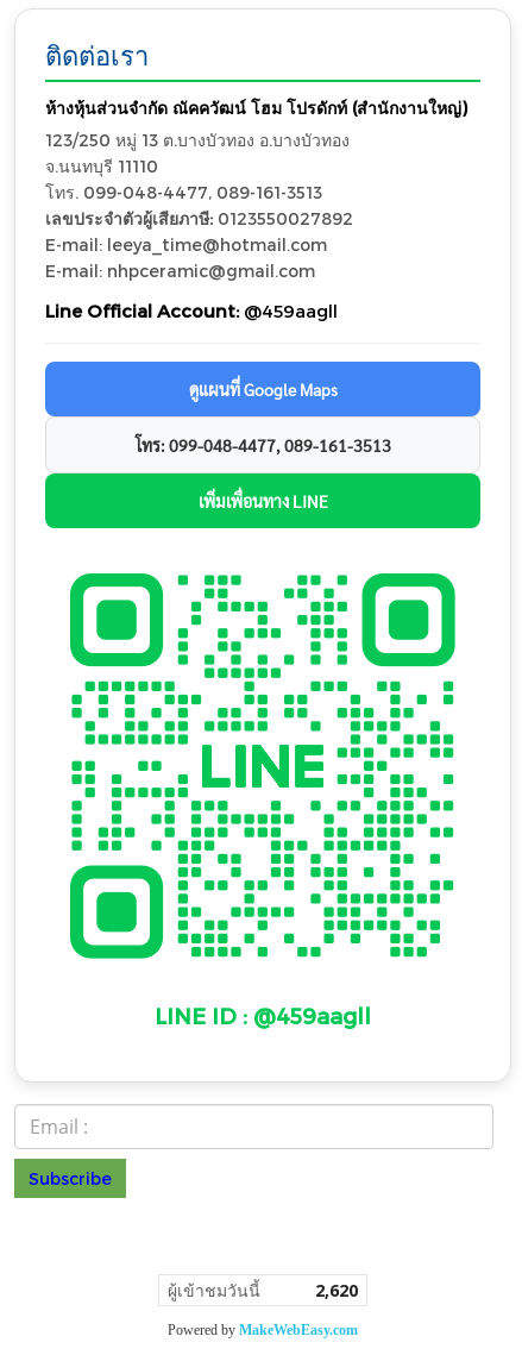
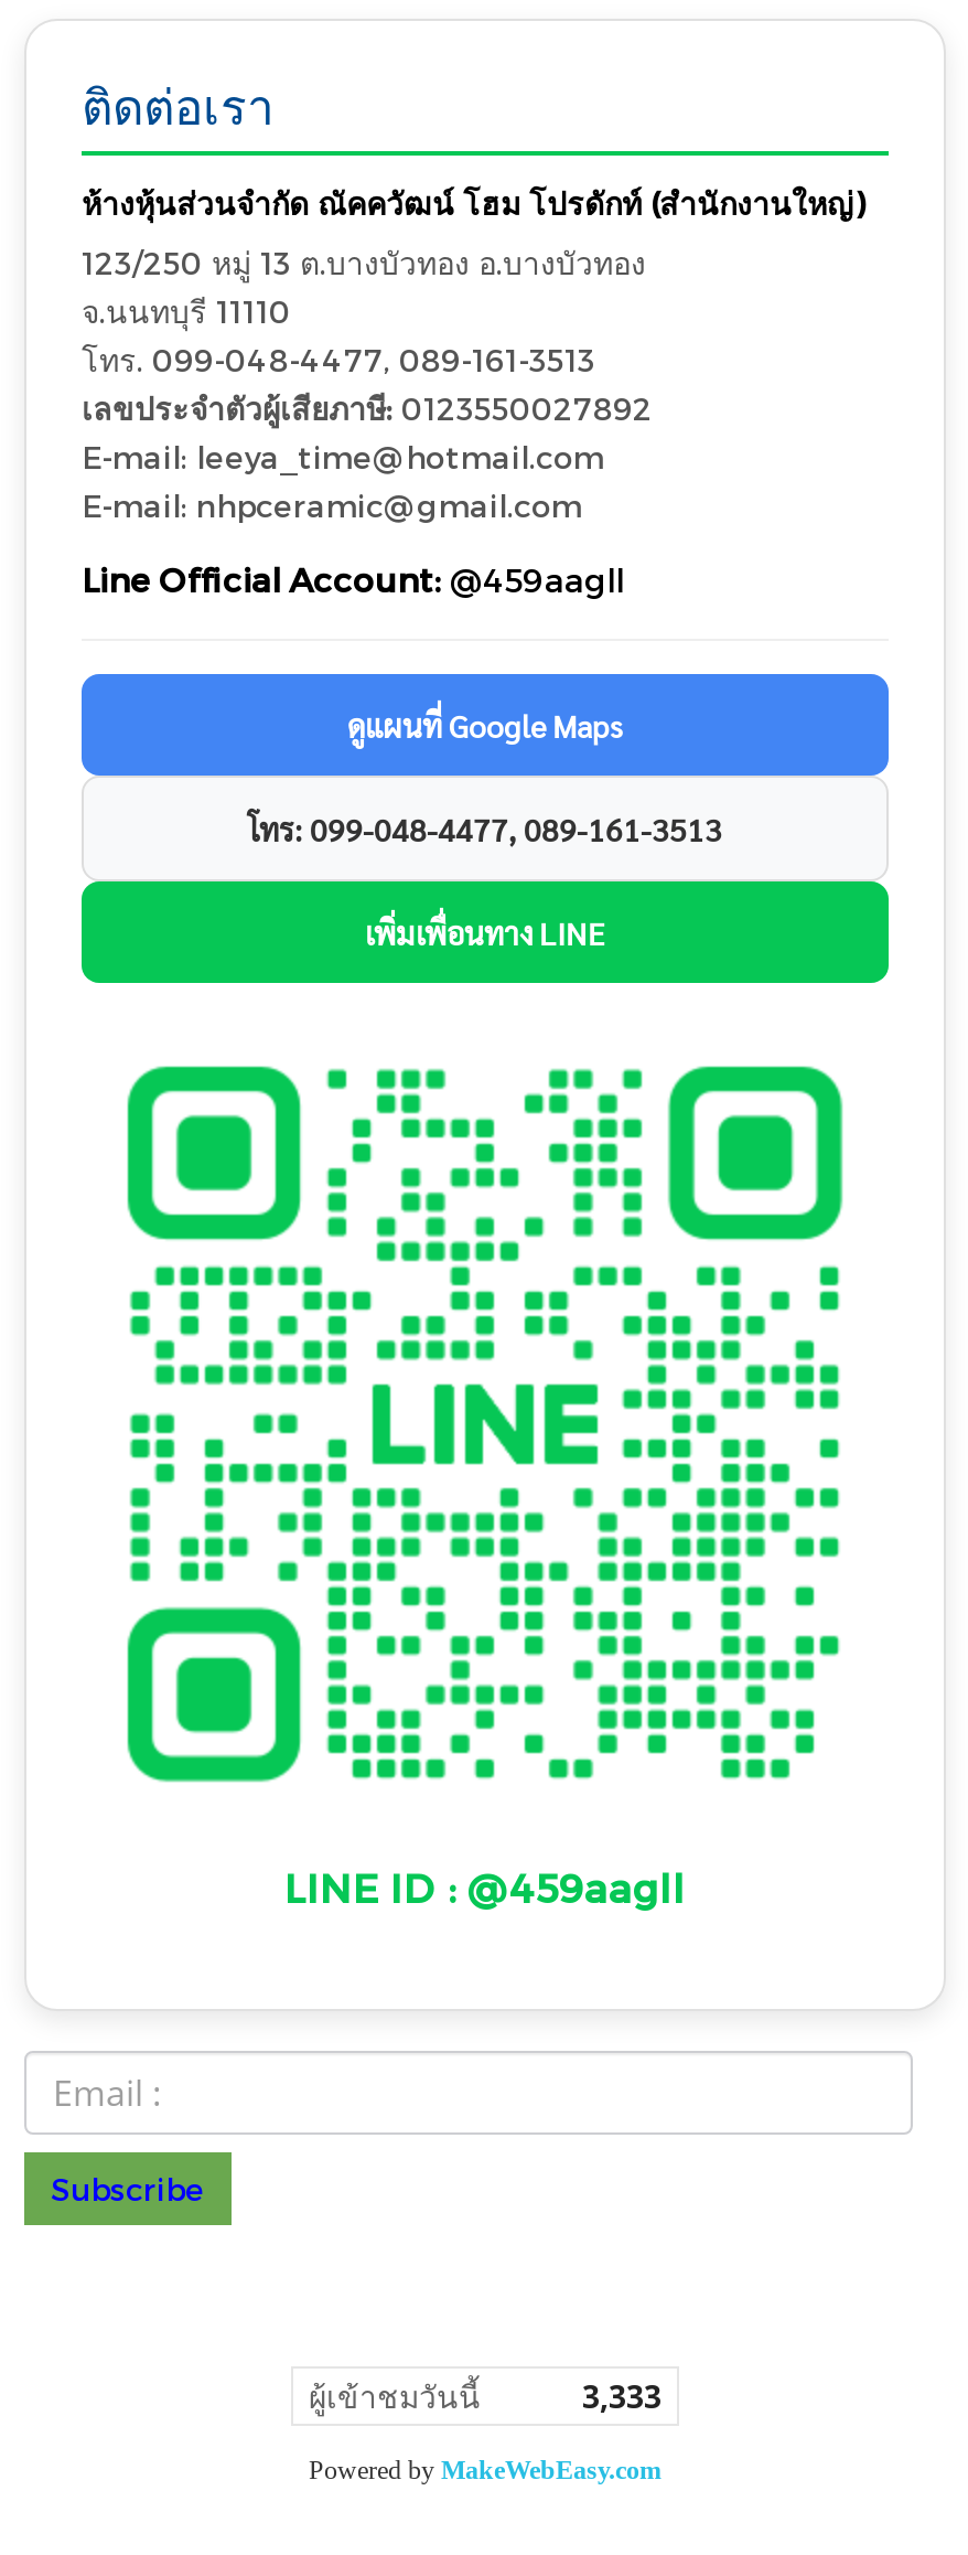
- 2,620
+ 3,333
